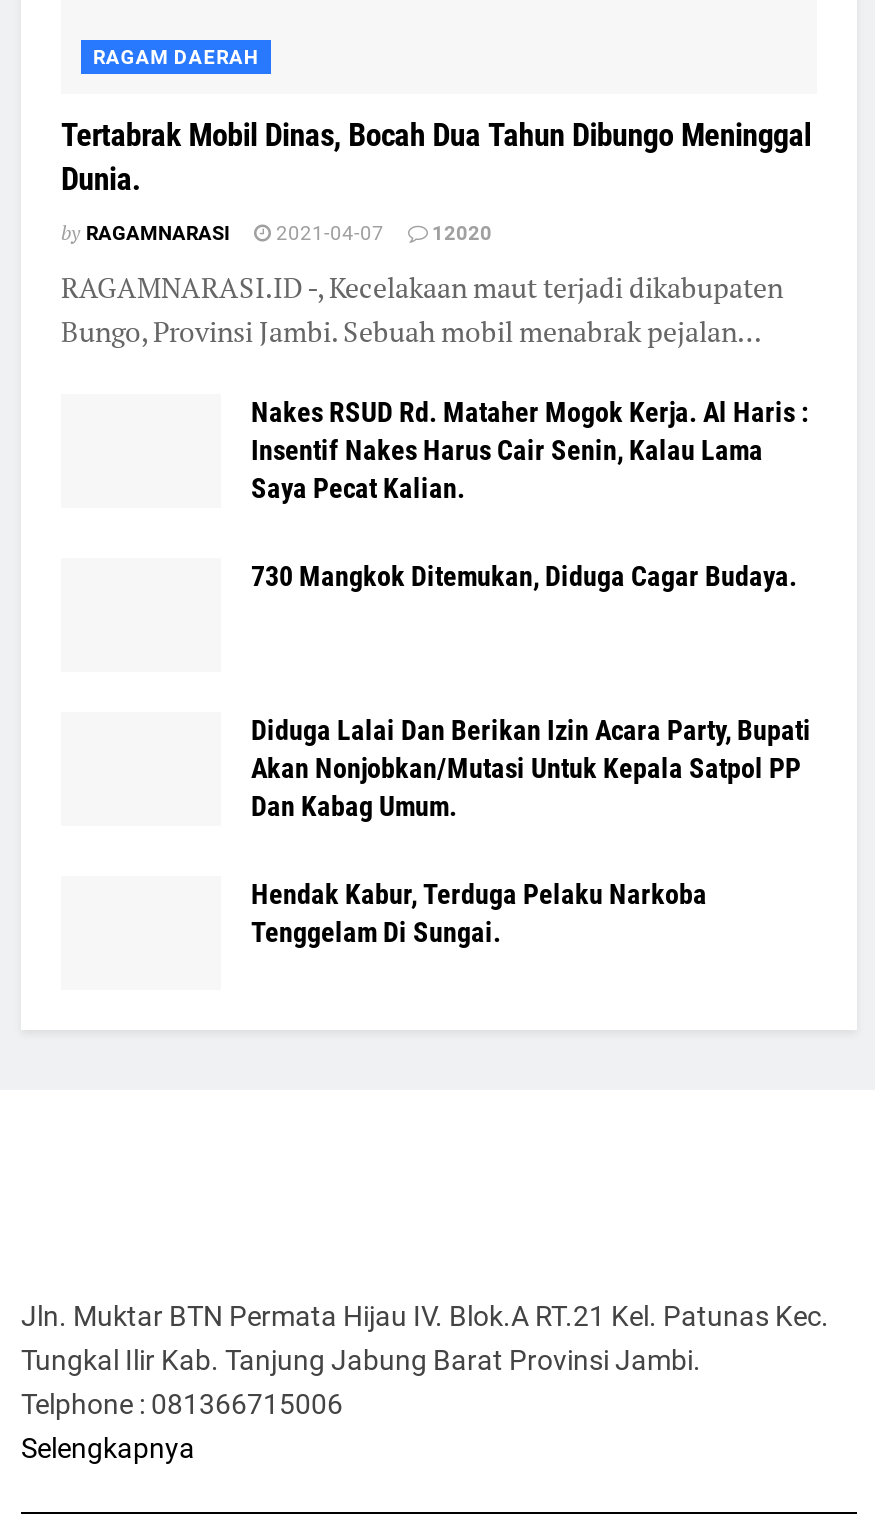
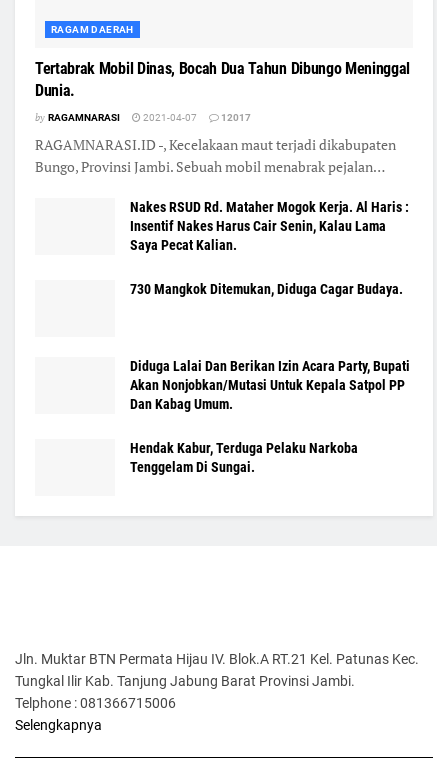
- 12020
+ 12017
